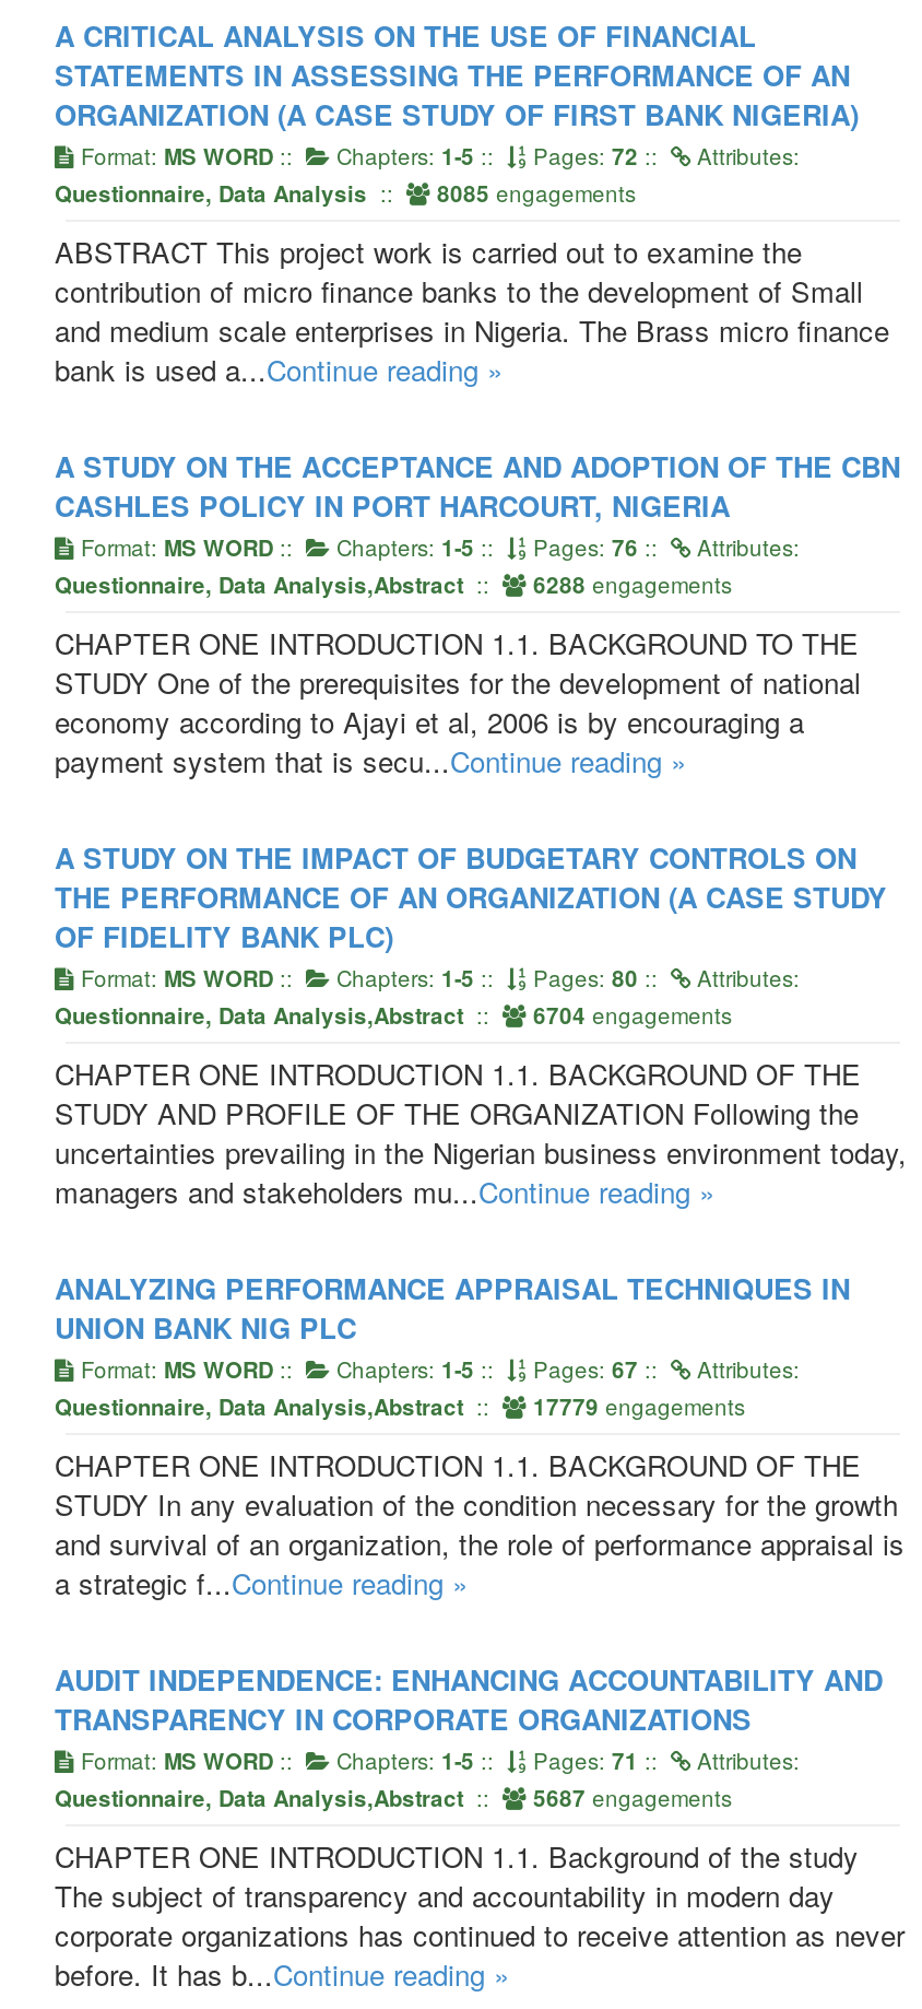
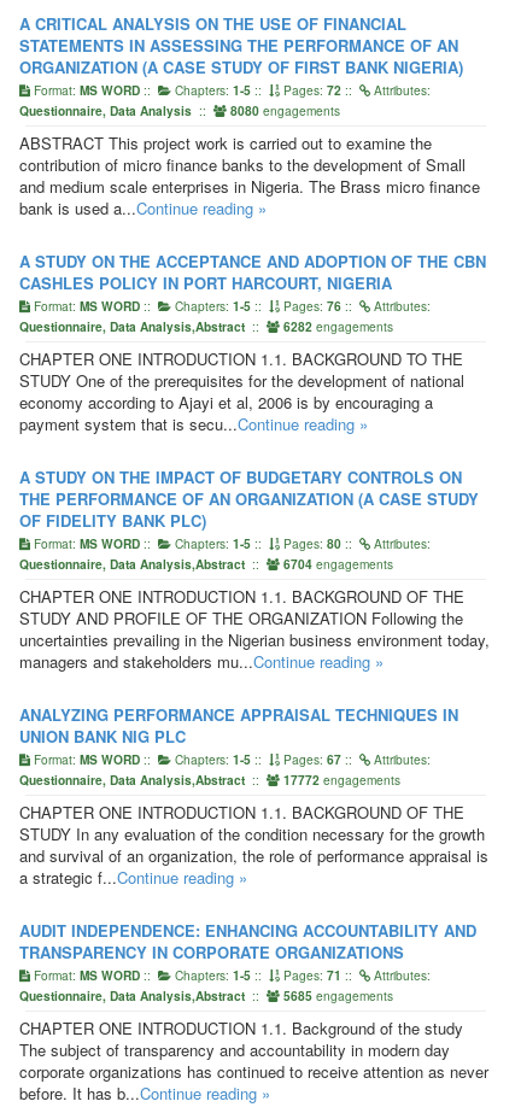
- Questionnaire, Data Analysis:: 8085 engagements
+ Questionnaire, Data Analysis:: 8080 engagements

- Questionnaire, Data Analysis,Abstract:: 6288 engagements
+ Questionnaire, Data Analysis,Abstract:: 6282 engagements

- Questionnaire, Data Analysis,Abstract:: 17779 engagements
+ Questionnaire, Data Analysis,Abstract:: 17772 engagements

- Questionnaire, Data Analysis,Abstract:: 5687 engagements
+ Questionnaire, Data Analysis,Abstract:: 5685 engagements
